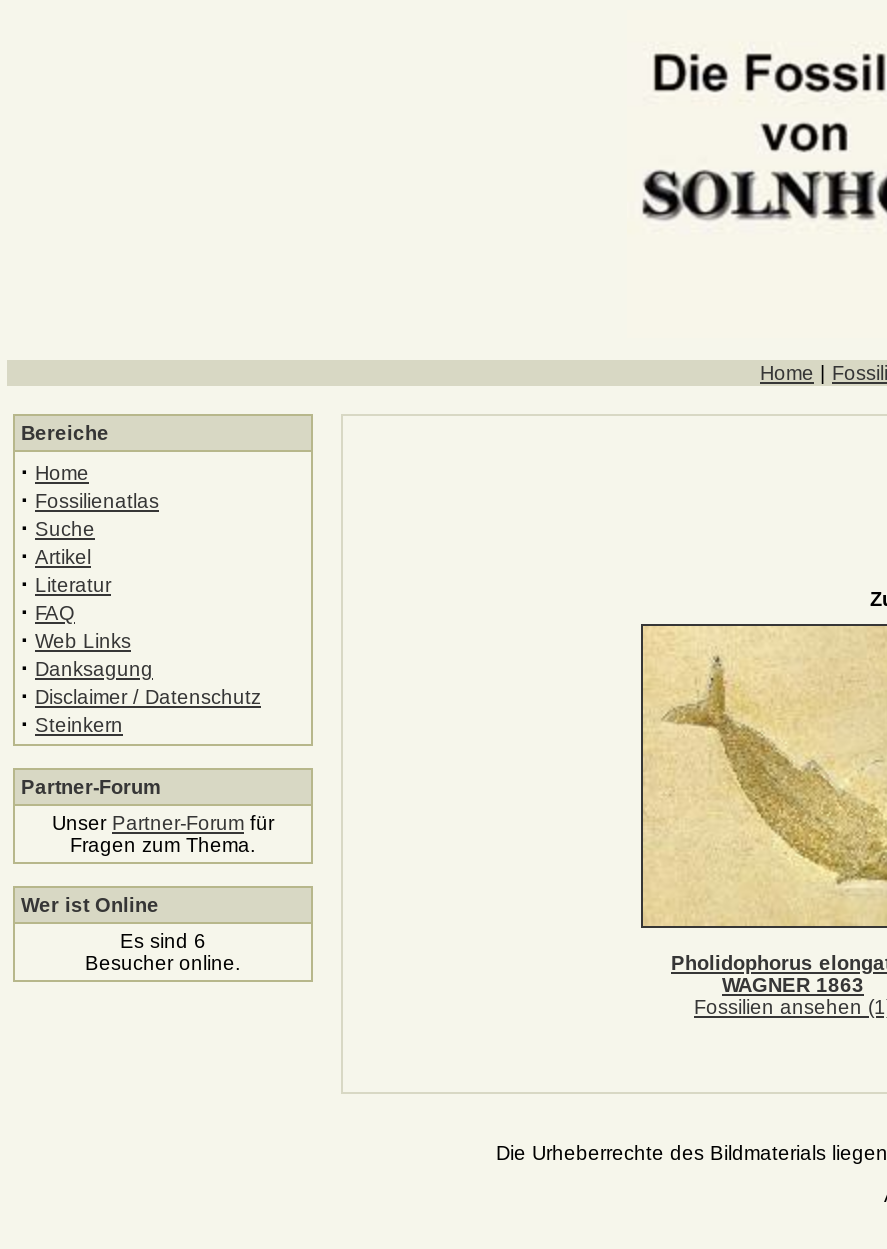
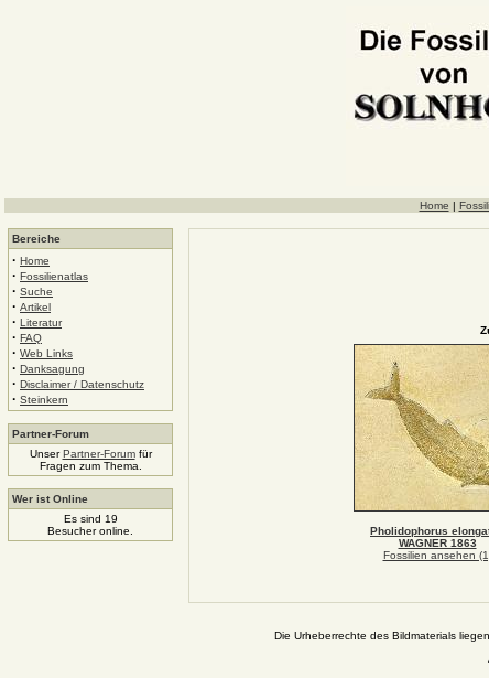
- Es sind 6
+ Es sind 19
